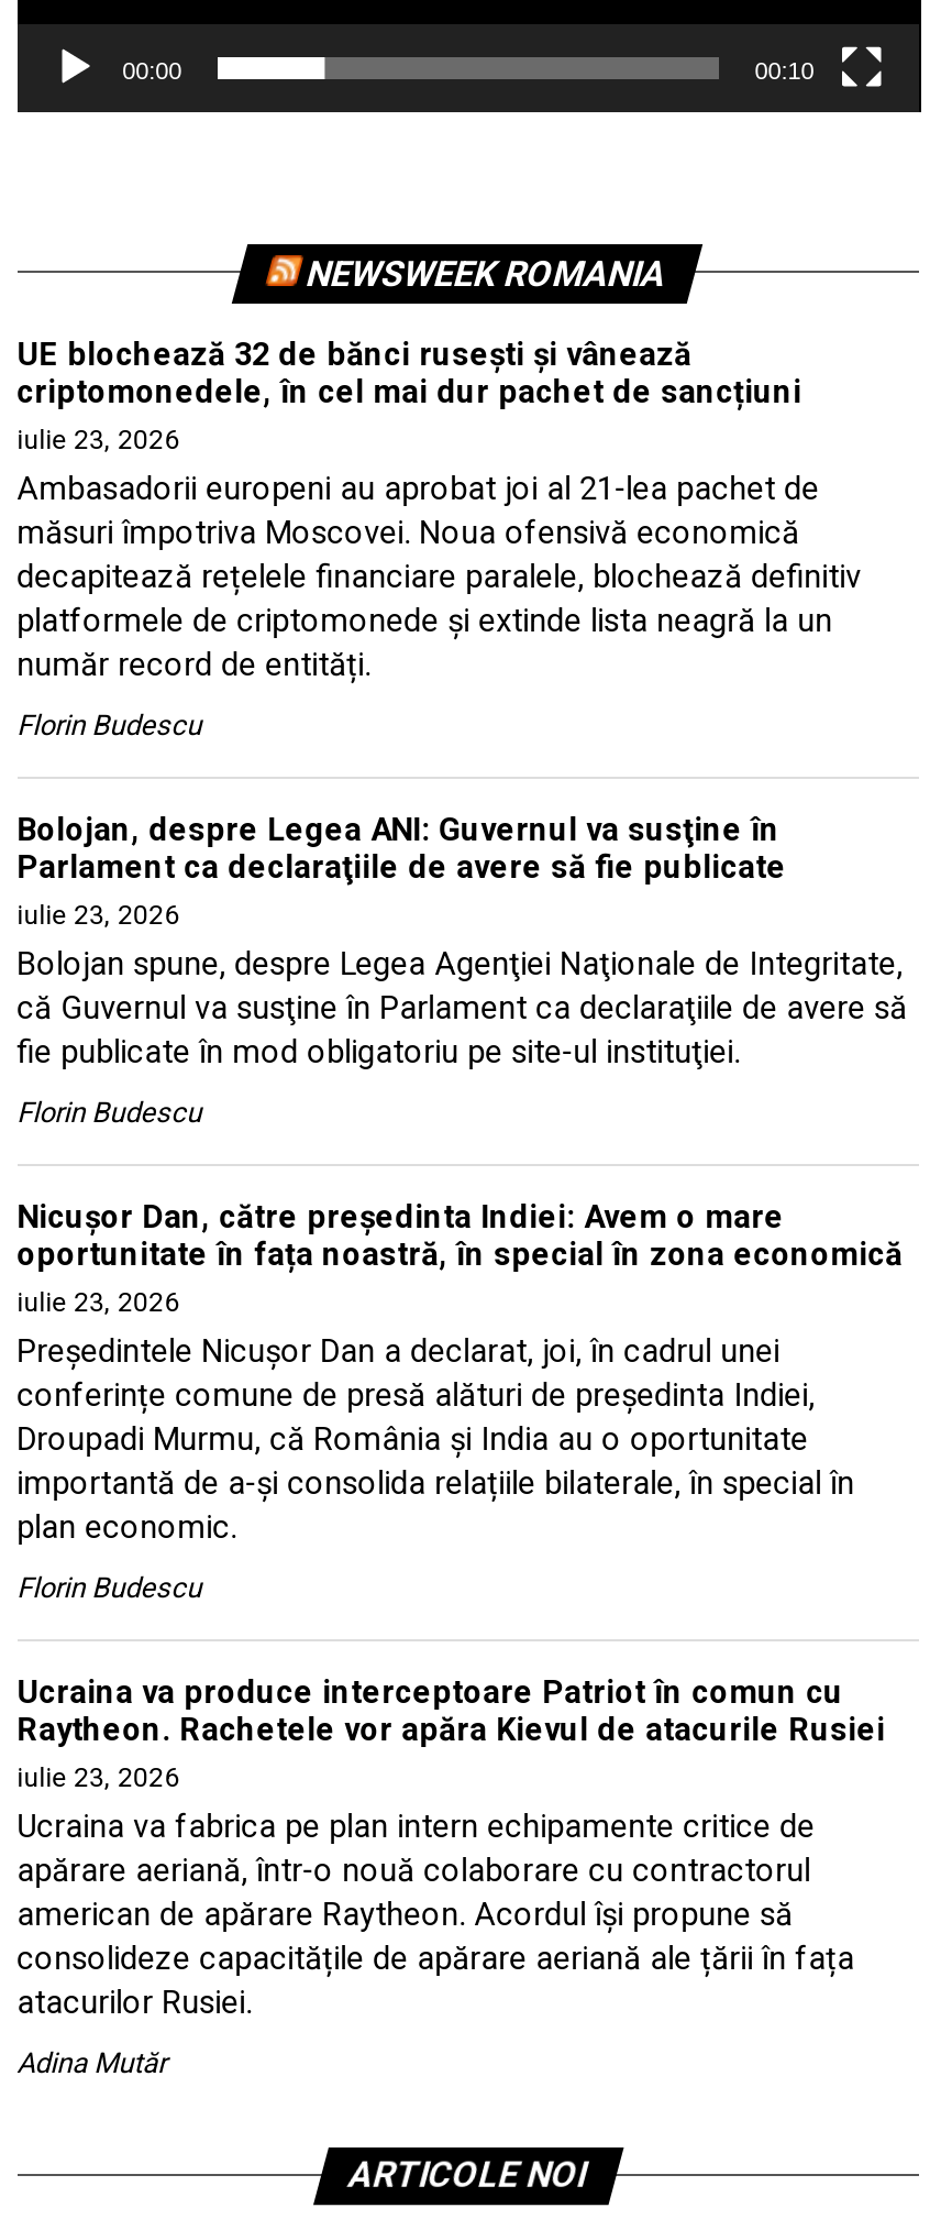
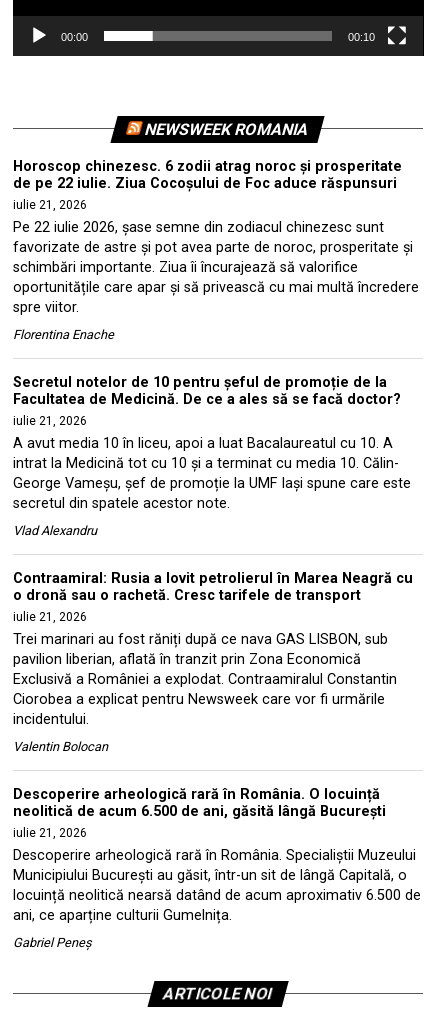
- UE blochează 32 de bănci rusești și vânează
- criptomonedele, în cel mai dur pachet de sancțiuni
- iulie 23, 2026
- Ambasadorii europeni au aprobat joi al 21-lea pachet de
- măsuri împotriva Moscovei. Noua ofensivă economică
- decapitează rețelele financiare paralele, blochează definitiv
- platformele de criptomonede și extinde lista neagră la un
- număr record de entități.
+ Horoscop chinezesc. 6 zodii atrag noroc și prosperitate
+ de pe 22 iulie. Ziua Cocoșului de Foc aduce răspunsuri
+ iulie 21, 2026
+ Pe 22 iulie 2026, șase semne din zodiacul chinezesc sunt
+ favorizate de astre și pot avea parte de noroc, prosperitate și
+ schimbări importante. Ziua îi încurajează să valorifice
+ oportunitățile care apar și să privească cu mai multă încredere
+ spre viitor.

- Florin Budescu
+ Florentina Enache

- Bolojan, despre Legea ANI: Guvernul va susţine în
- Parlament ca declaraţiile de avere să fie publicate
- iulie 23, 2026
- Bolojan spune, despre Legea Agenţiei Naţionale de Integritate,
- că Guvernul va susţine în Parlament ca declaraţiile de avere să
- fie publicate în mod obligatoriu pe site-ul instituţiei.
+ Secretul notelor de 10 pentru șeful de promoție de la
+ Facultatea de Medicină. De ce a ales să se facă doctor?
+ iulie 21, 2026
+ A avut media 10 în liceu, apoi a luat Bacalaureatul cu 10. A
+ intrat la Medicină tot cu 10 și a terminat cu media 10. Călin-
+ George Vameșu, șef de promoție la UMF Iași spune care este
+ secretul din spatele acestor note.

- Florin Budescu
+ Vlad Alexandru

- Nicușor Dan, către președinta Indiei: Avem o mare
- oportunitate în fața noastră, în special în zona economică
- iulie 23, 2026
- Președintele Nicușor Dan a declarat, joi, în cadrul unei
- conferințe comune de presă alături de președinta Indiei,
- Droupadi Murmu, că România și India au o oportunitate
- importantă de a-și consolida relațiile bilaterale, în special în
- plan economic.
+ Contraamiral: Rusia a lovit petrolierul în Marea Neagră cu
+ o dronă sau o rachetă. Cresc tarifele de transport
+ iulie 21, 2026
+ Trei marinari au fost răniți după ce nava GAS LISBON, sub
+ pavilion liberian, aflată în tranzit prin Zona Economică
+ Exclusivă a României a explodat. Contraamiralul Constantin
+ Ciorobea a explicat pentru Newsweek care vor fi urmările
+ incidentului.

- Florin Budescu
+ Valentin Bolocan

- Ucraina va produce interceptoare Patriot în comun cu
- Raytheon. Rachetele vor apăra Kievul de atacurile Rusiei
- iulie 23, 2026
- Ucraina va fabrica pe plan intern echipamente critice de
- apărare aeriană, într-o nouă colaborare cu contractorul
- american de apărare Raytheon. Acordul își propune să
- consolideze capacitățile de apărare aeriană ale țării în fața
- atacurilor Rusiei.
+ Descoperire arheologică rară în România. O locuință
+ neolitică de acum 6.500 de ani, găsită lângă București
+ iulie 21, 2026
+ Descoperire arheologică rară în România. Specialiștii Muzeului
+ Municipiului București au găsit, într-un sit de lângă Capitală, o
+ locuință neolitică nearsă datând de acum aproximativ 6.500 de
+ ani, ce aparține culturii Gumelnița.

- Adina Mutăr
+ Gabriel Peneș
